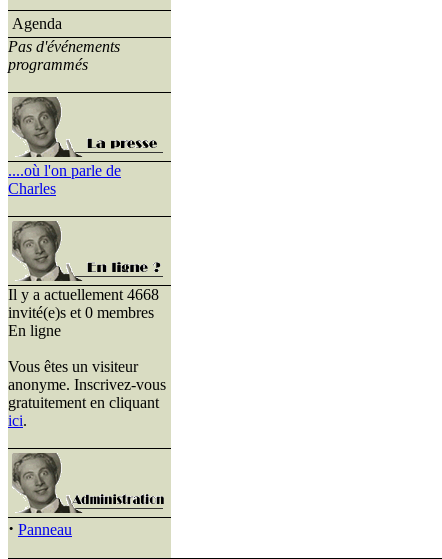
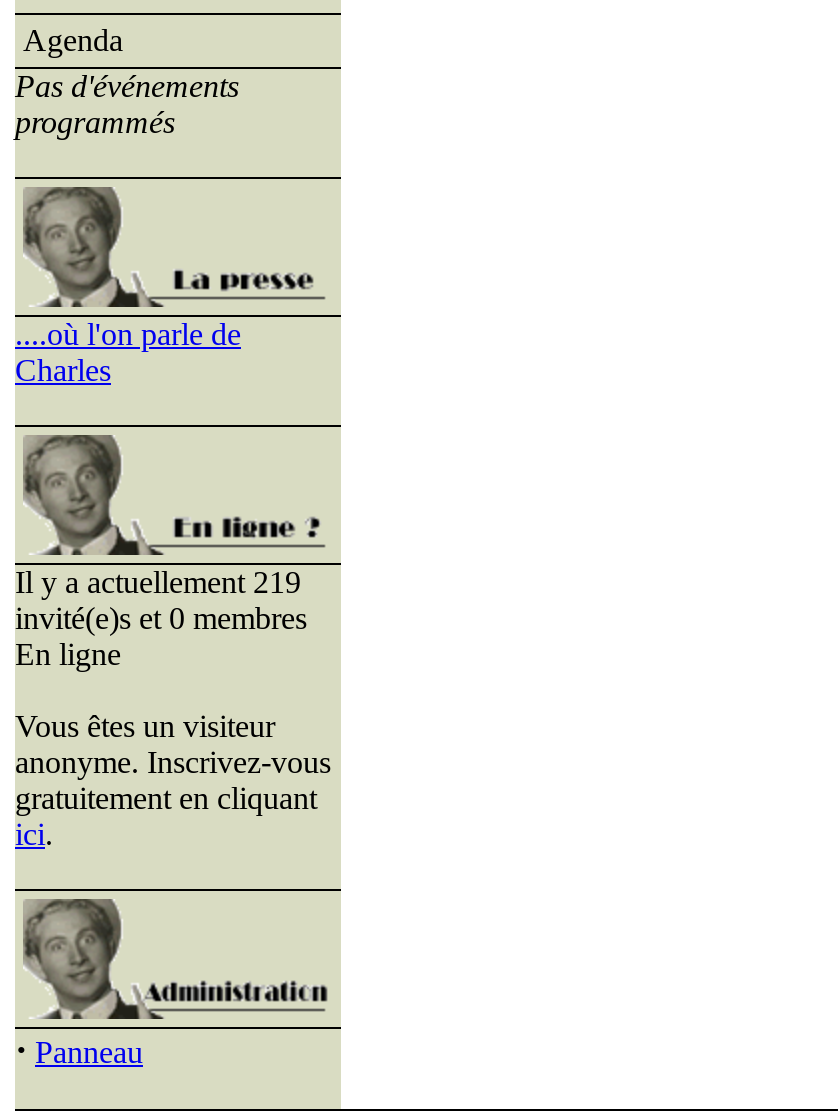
- Il y a actuellement 4668
+ Il y a actuellement 219
